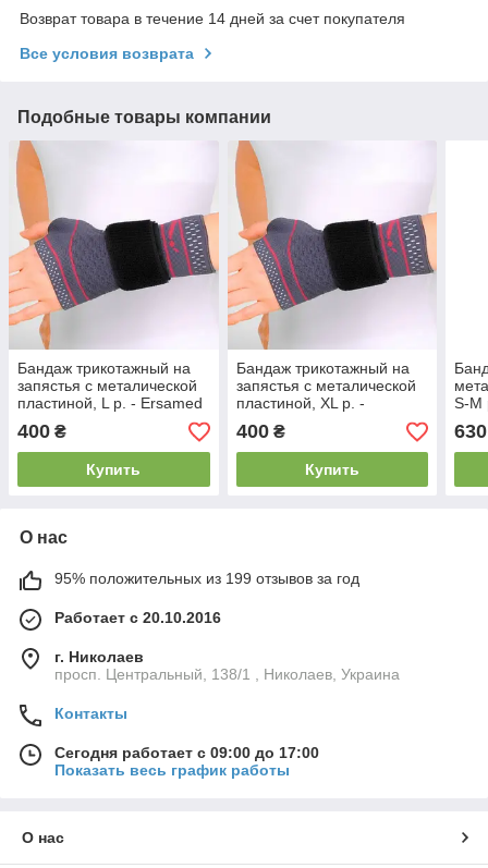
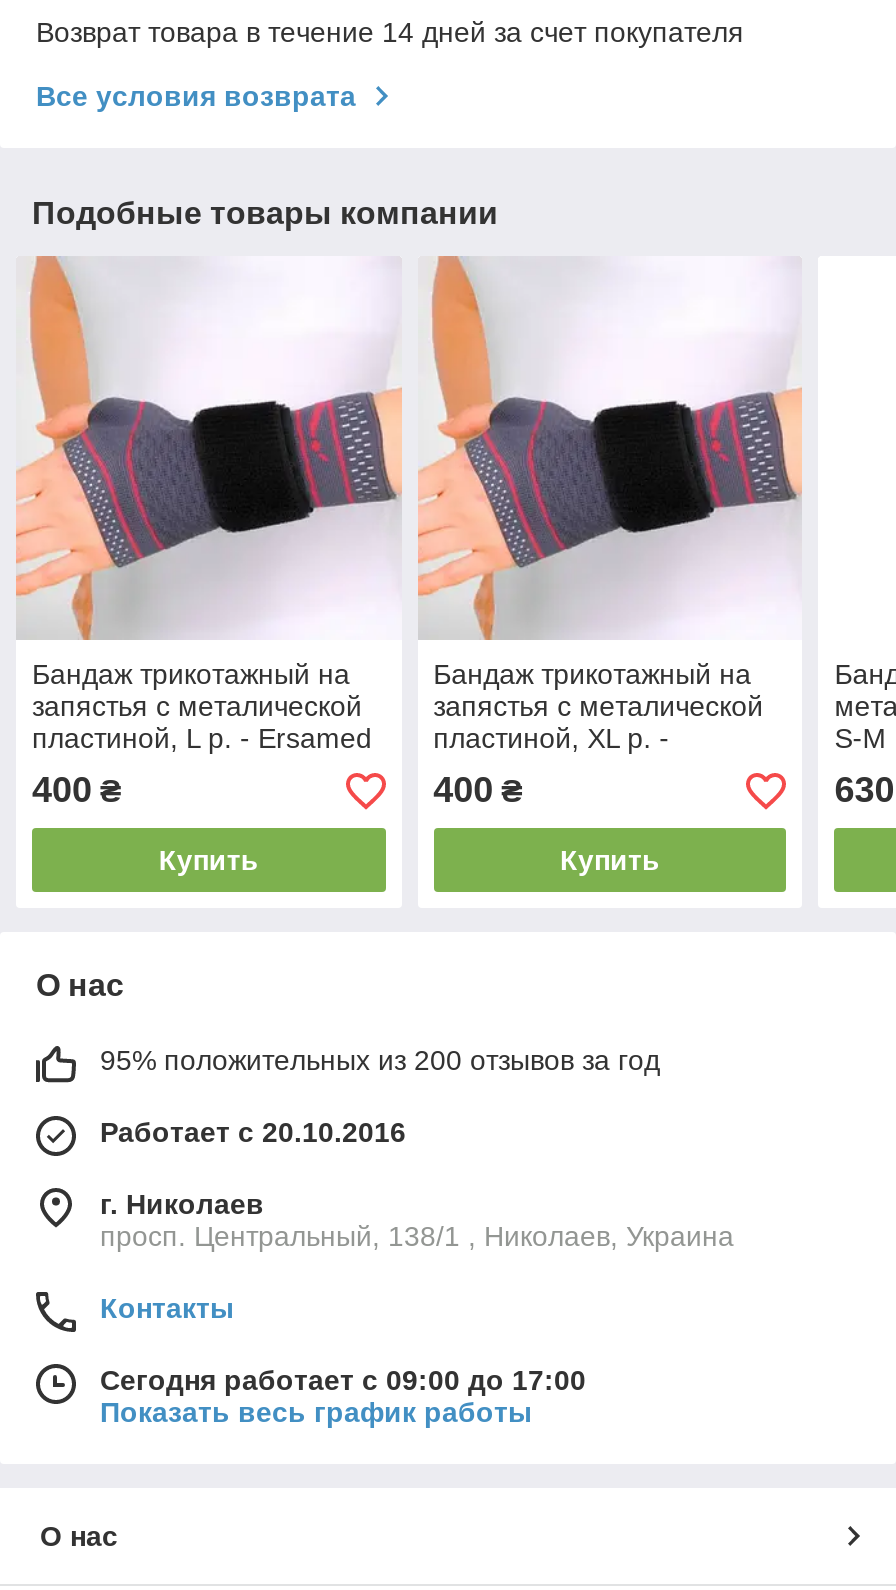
- 95% положительных из 199 отзывов за год
+ 95% положительных из 200 отзывов за год
